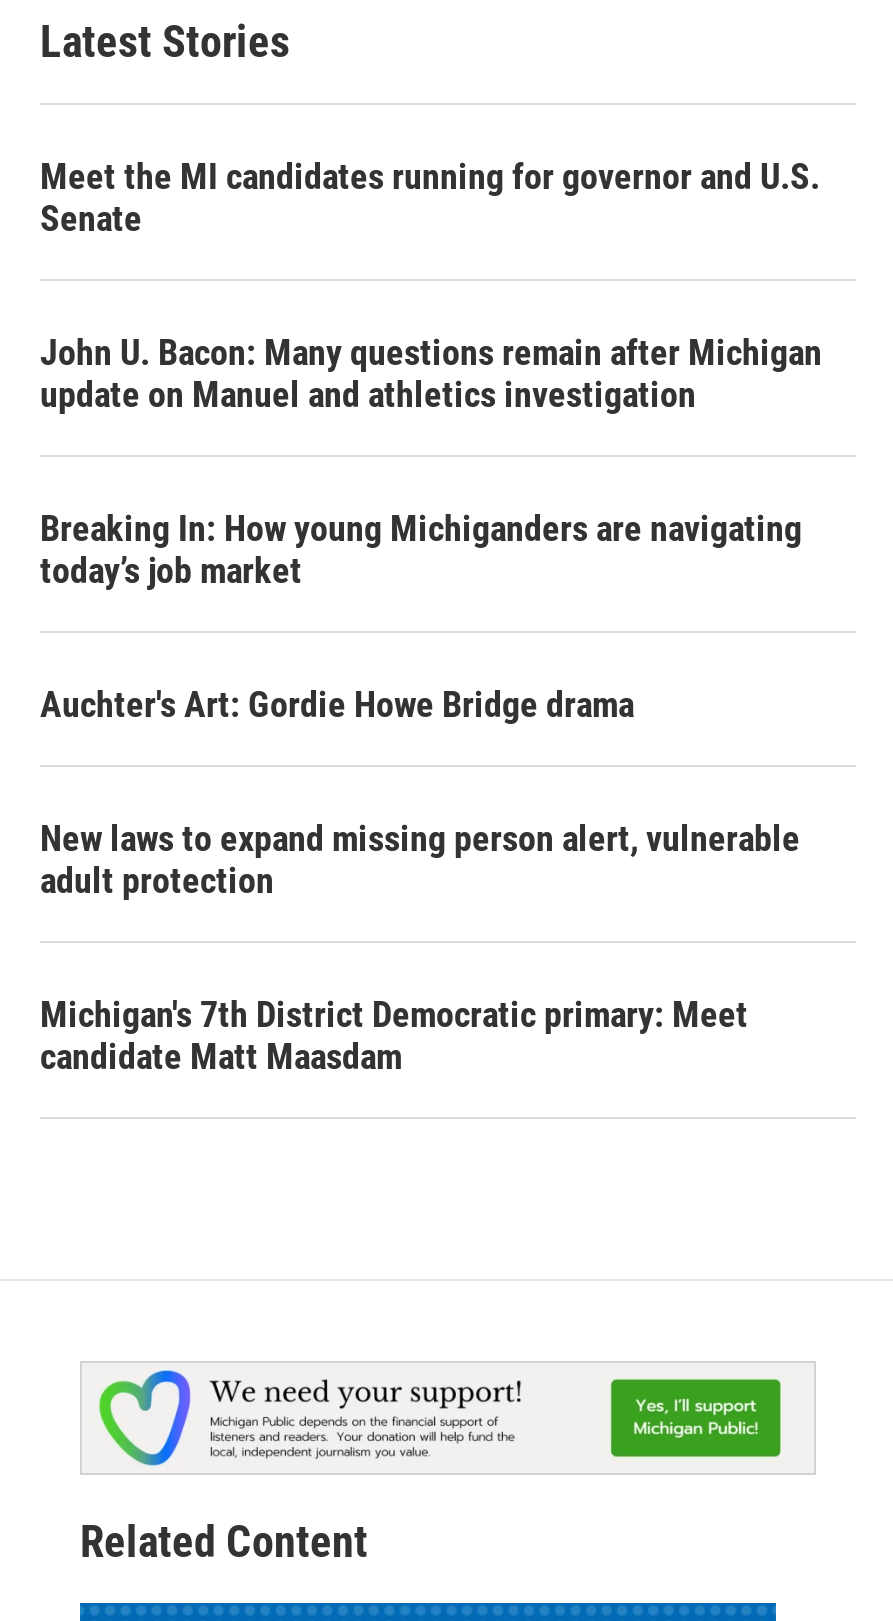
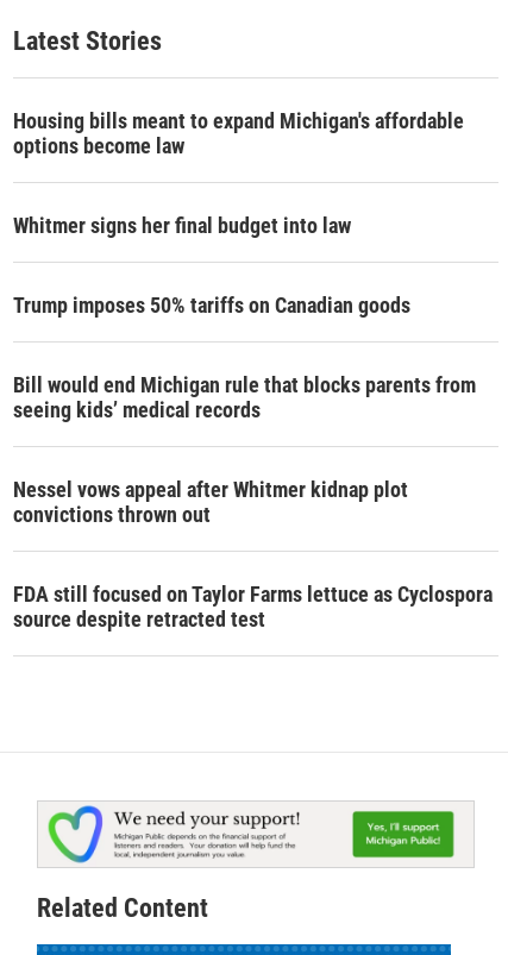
- Meet the MI candidates running for governor and U.S.
- Senate
+ Housing bills meant to expand Michigan's affordable
+ options become law

- John U. Bacon: Many questions remain after Michigan
- update on Manuel and athletics investigation
+ Whitmer signs her final budget into law

- Breaking In: How young Michiganders are navigating
- today’s job market
+ Trump imposes 50% tariffs on Canadian goods

- Auchter's Art: Gordie Howe Bridge drama
+ Bill would end Michigan rule that blocks parents from
+ seeing kids’ medical records

- New laws to expand missing person alert, vulnerable
- adult protection
+ Nessel vows appeal after Whitmer kidnap plot
+ convictions thrown out

- Michigan's 7th District Democratic primary: Meet
- candidate Matt Maasdam
+ FDA still focused on Taylor Farms lettuce as Cyclospora
+ source despite retracted test
